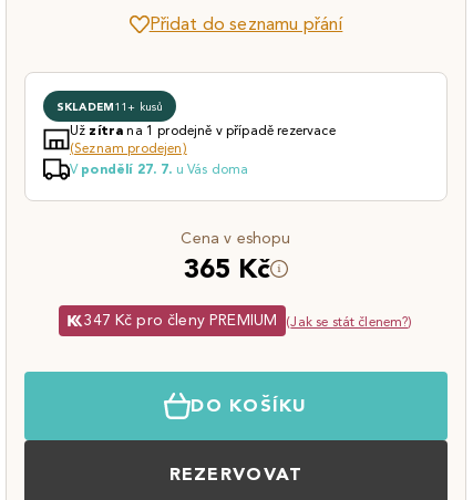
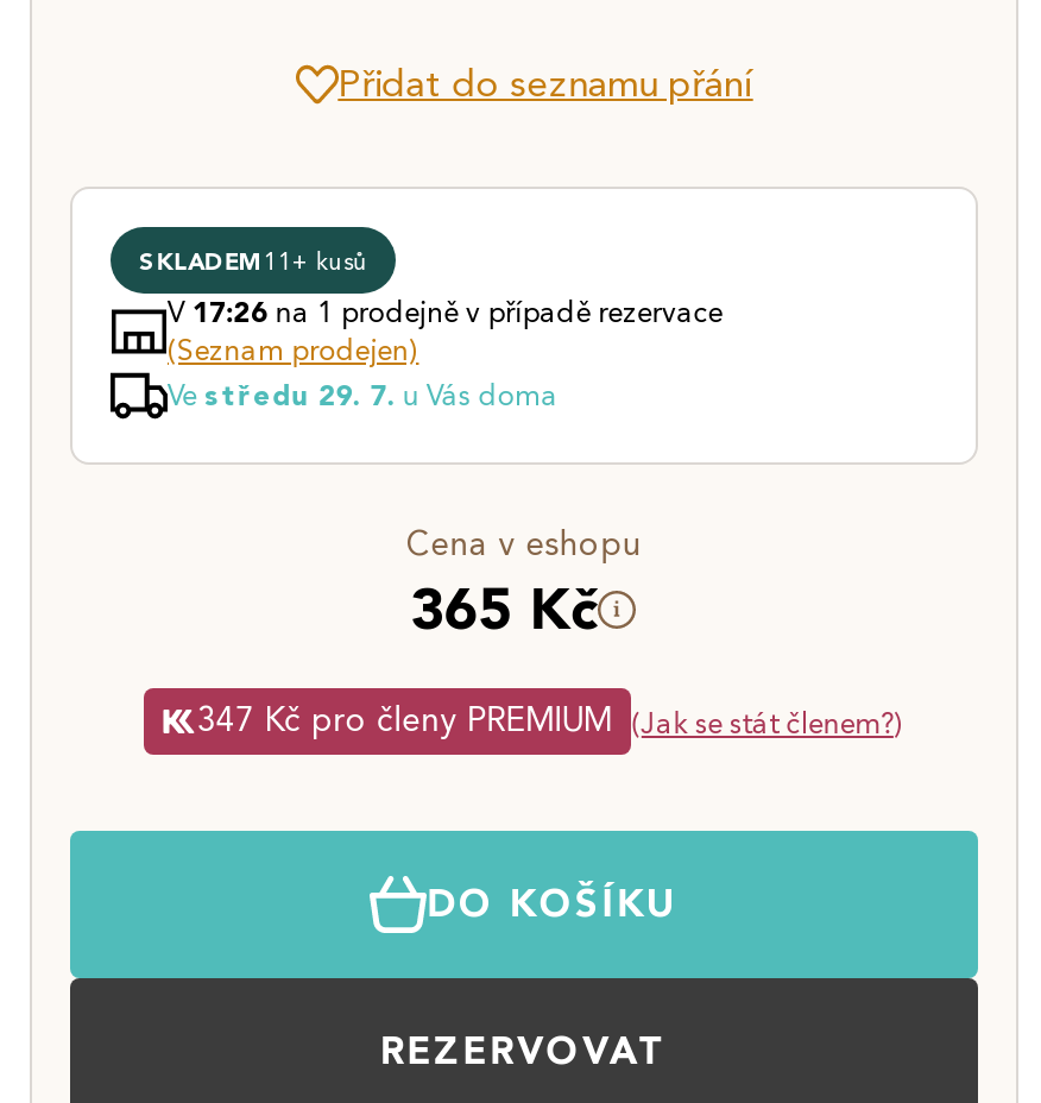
- Užzítrana 1 prodejně v případě rezervace
+ V17:26na 1 prodejně v případě rezervace

- V pondělí 27. 7. u Vás doma
+ Ve středu 29. 7. u Vás doma
